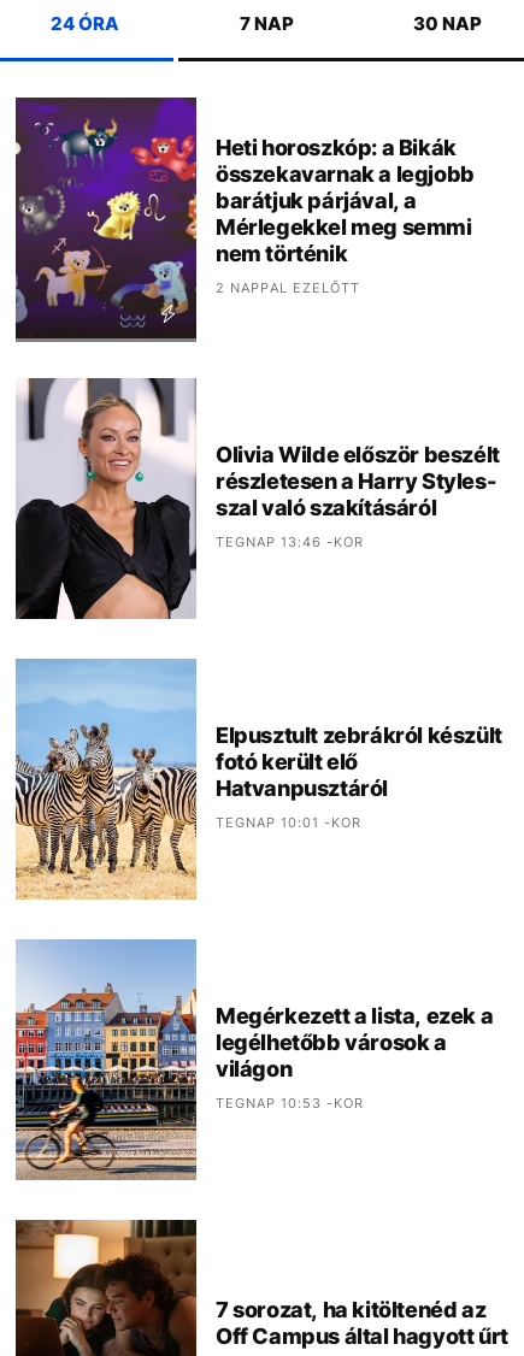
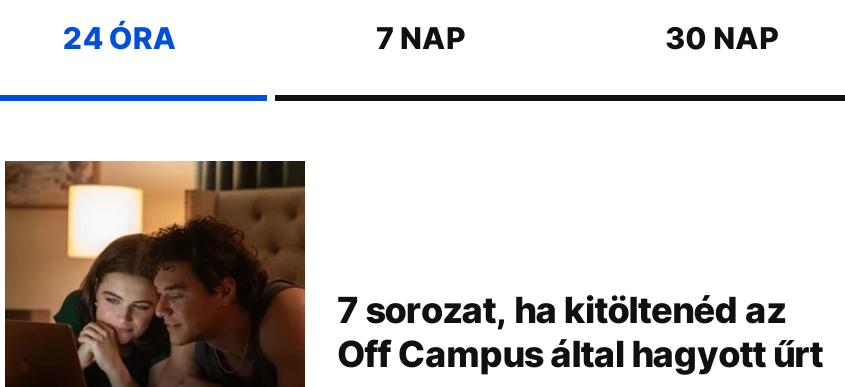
- [image]
- Heti horoszkóp: a Bikák
- összekavarnak a legjobb
- barátjuk párjával, a
- Mérlegekkel meg semmi
- nem történik
- 2 NAPPAL EZELŐTT

- [image]
- Olivia Wilde először beszélt
- részletesen a Harry Styles-
- szal való szakításáról
- TEGNAP 13:46 -KOR

- [image]
- Elpusztult zebrákról készült
- fotó került elő
- Hatvanpusztáról
- TEGNAP 10:01 -KOR

- [image]
- Megérkezett a lista, ezek a
- legélhetőbb városok a
- világon
- TEGNAP 10:53 -KOR
